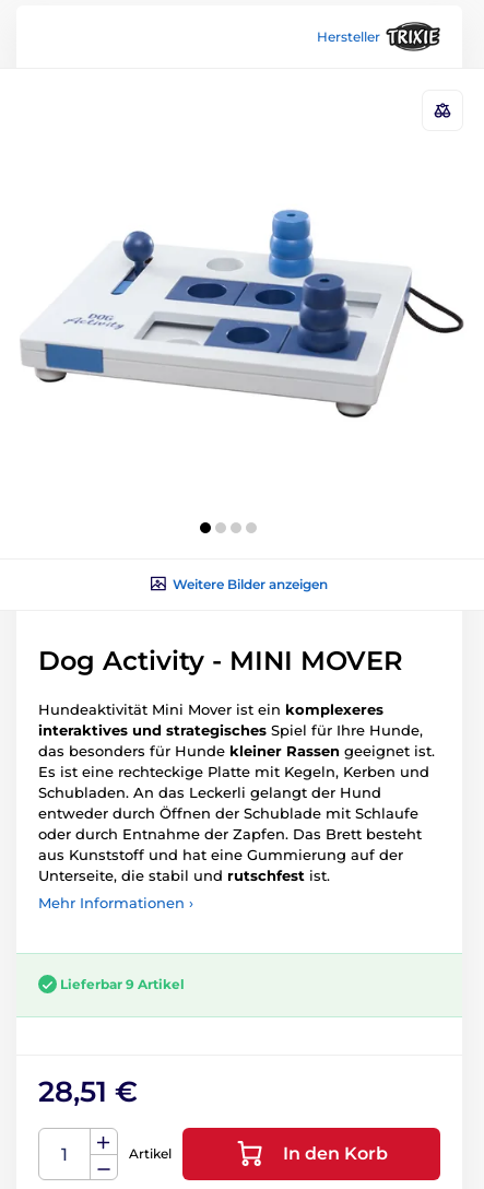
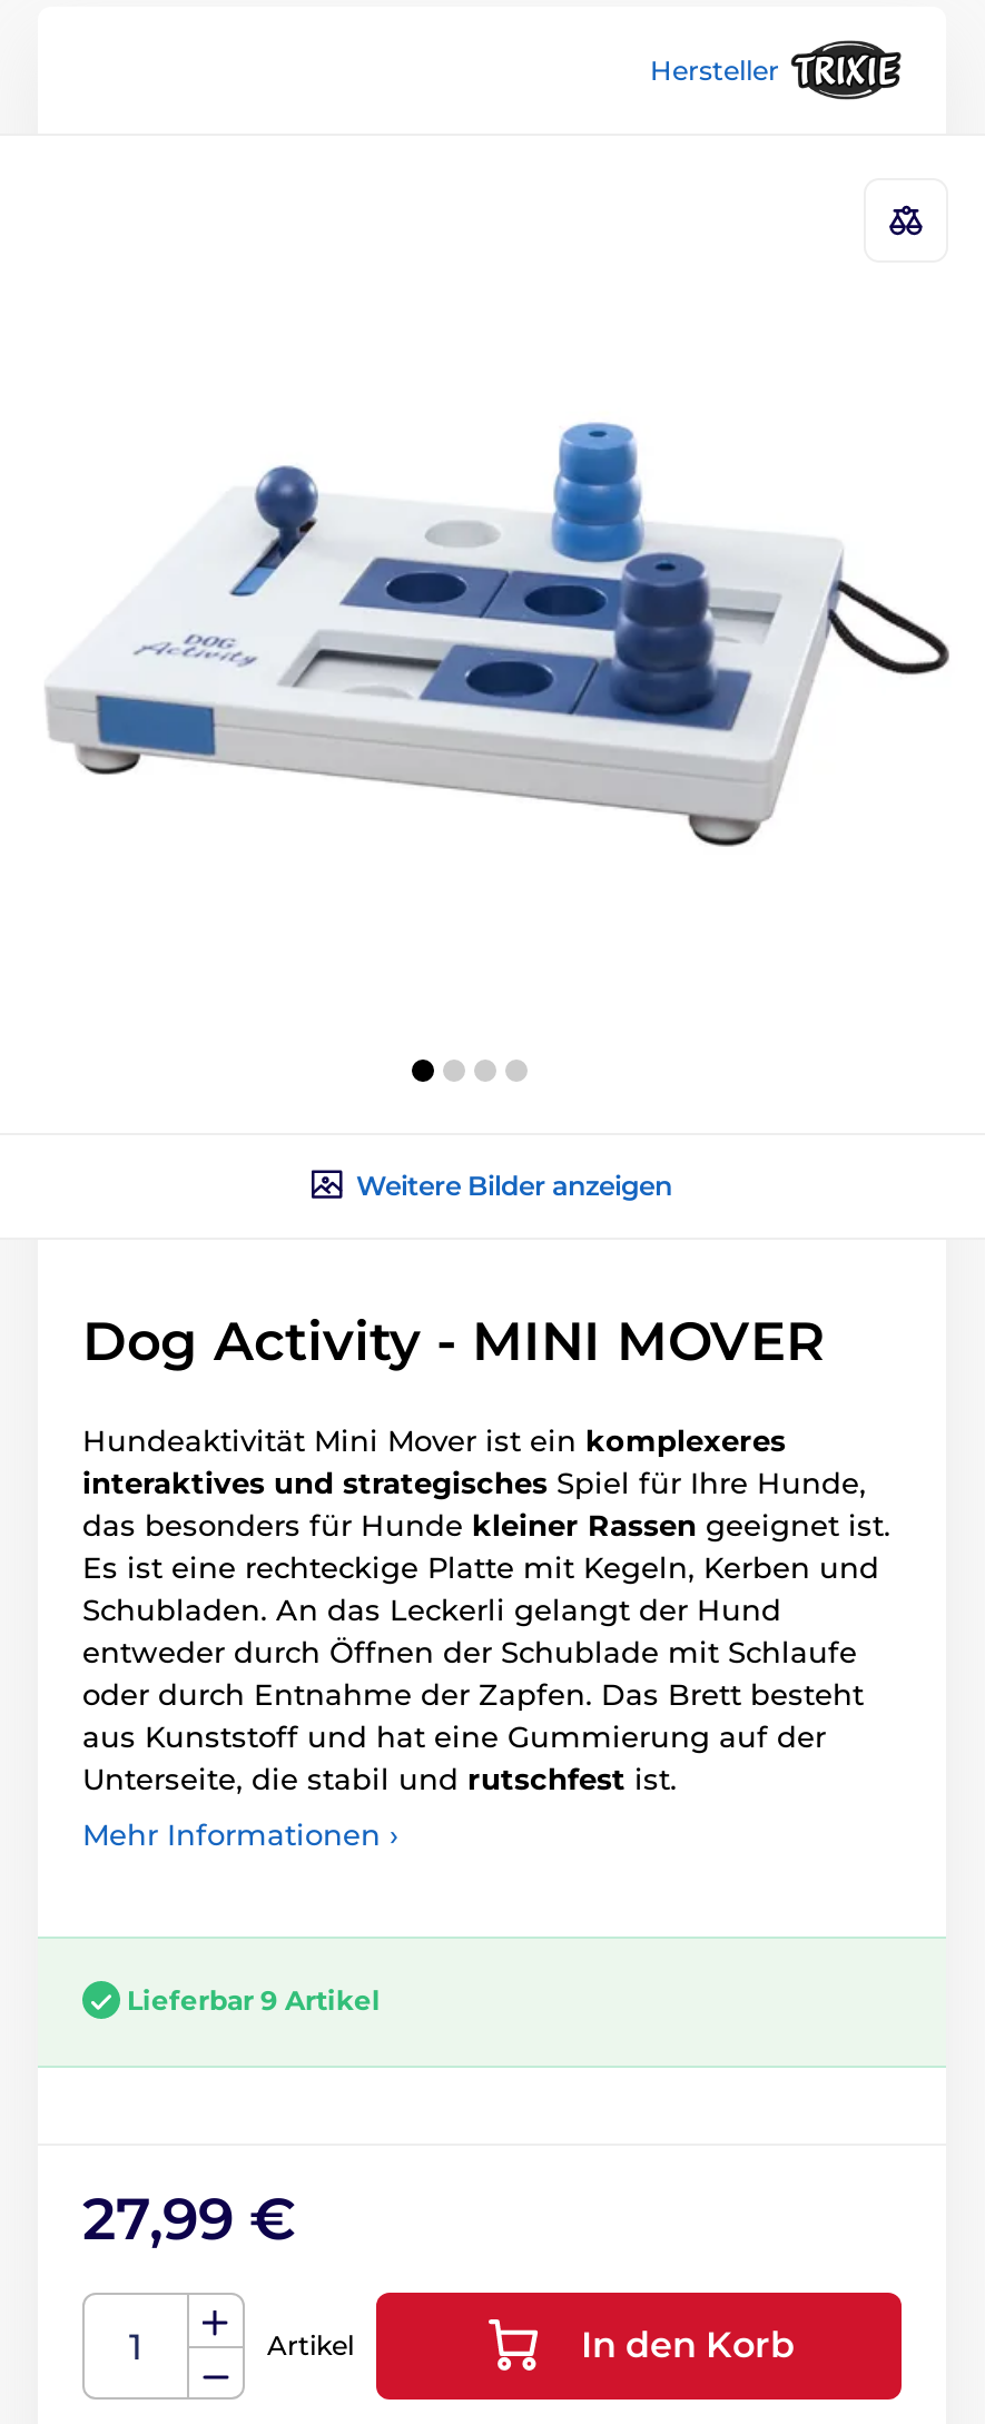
- 28,51 €
+ 27,99 €
